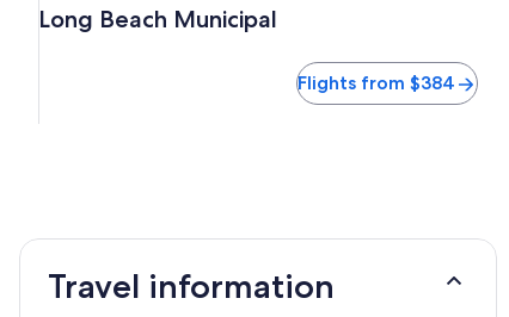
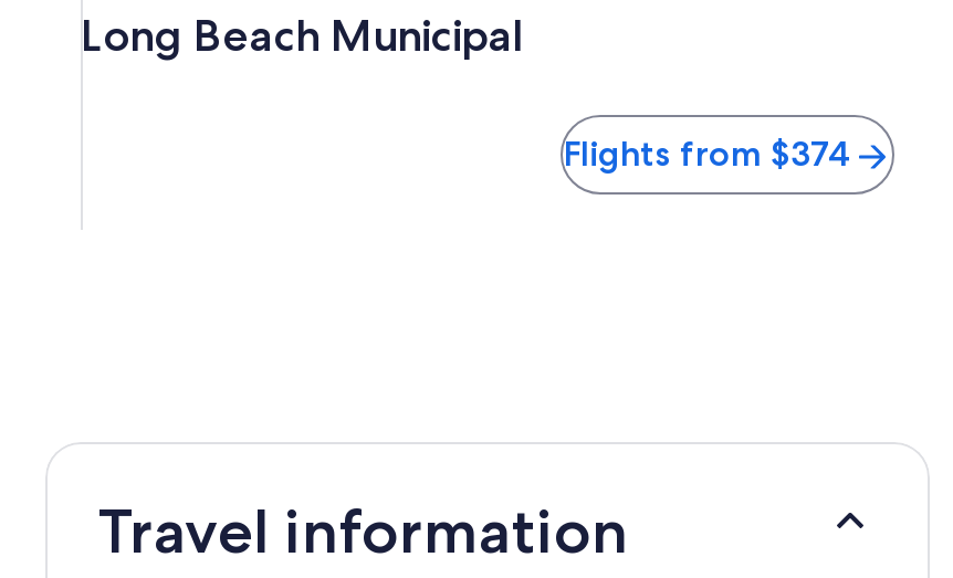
- Flights from $384
+ Flights from $374
